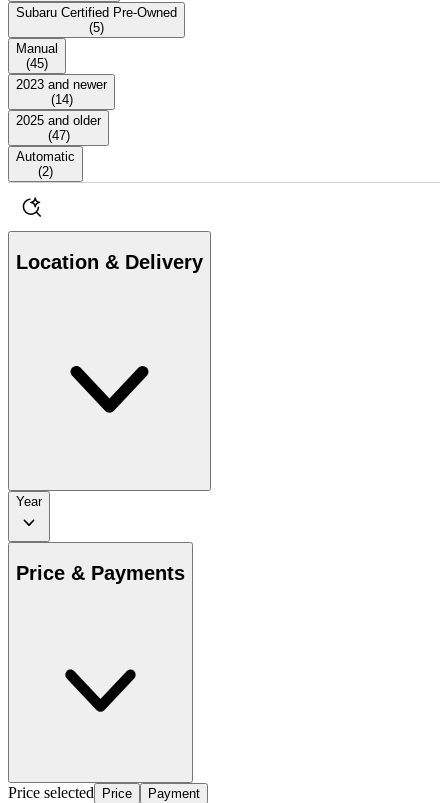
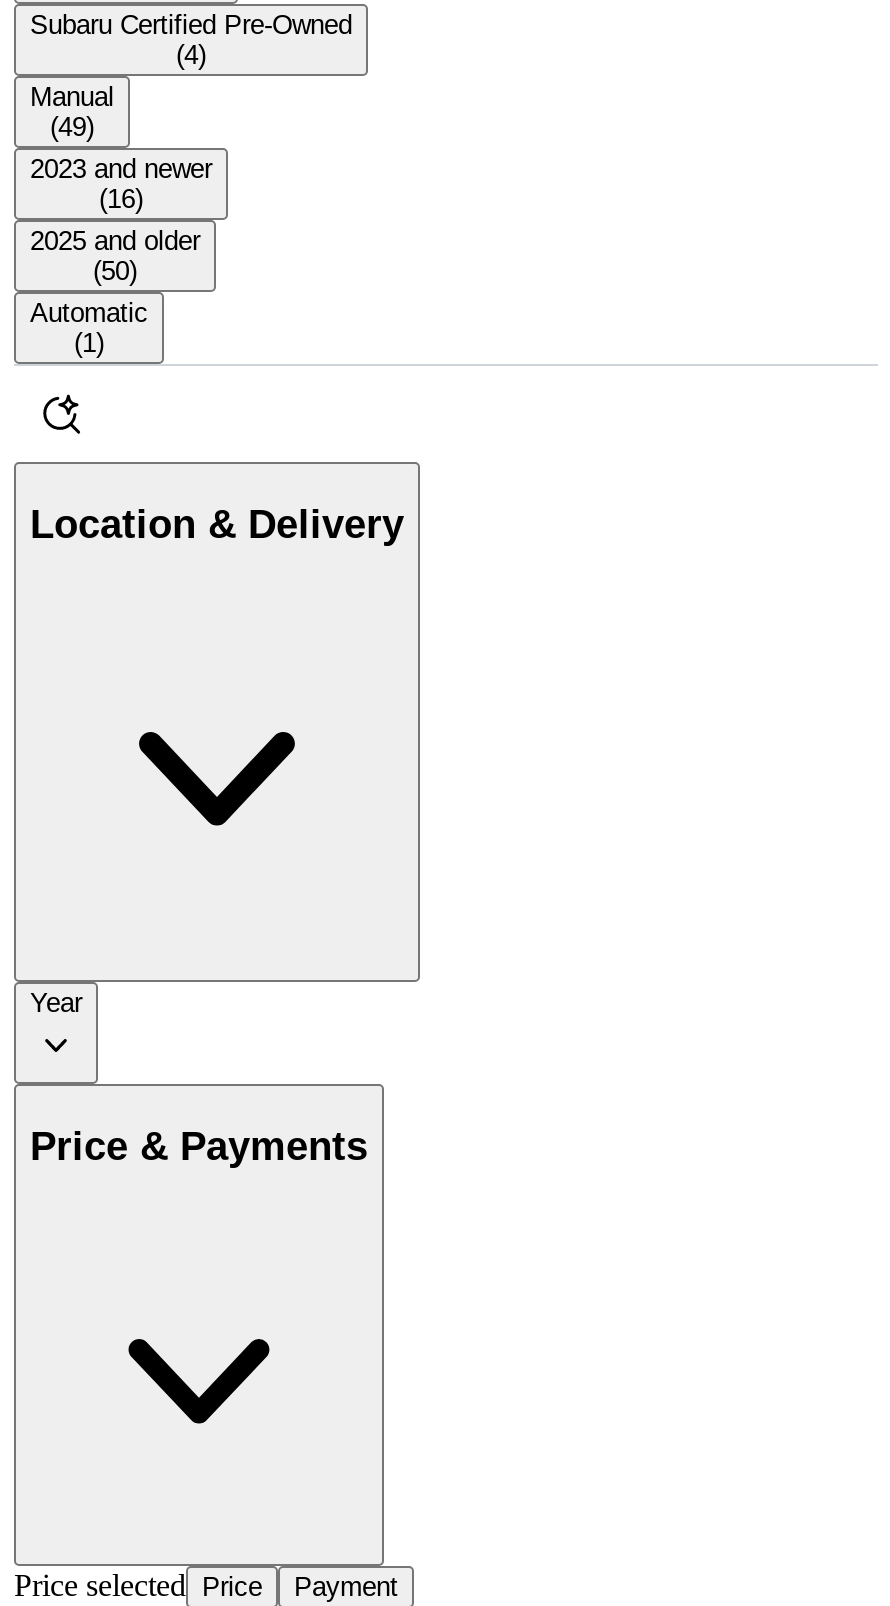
- (5)
+ (4)

- (45)
+ (49)

- (14)
+ (16)

- (47)
+ (50)

- (2)
+ (1)
